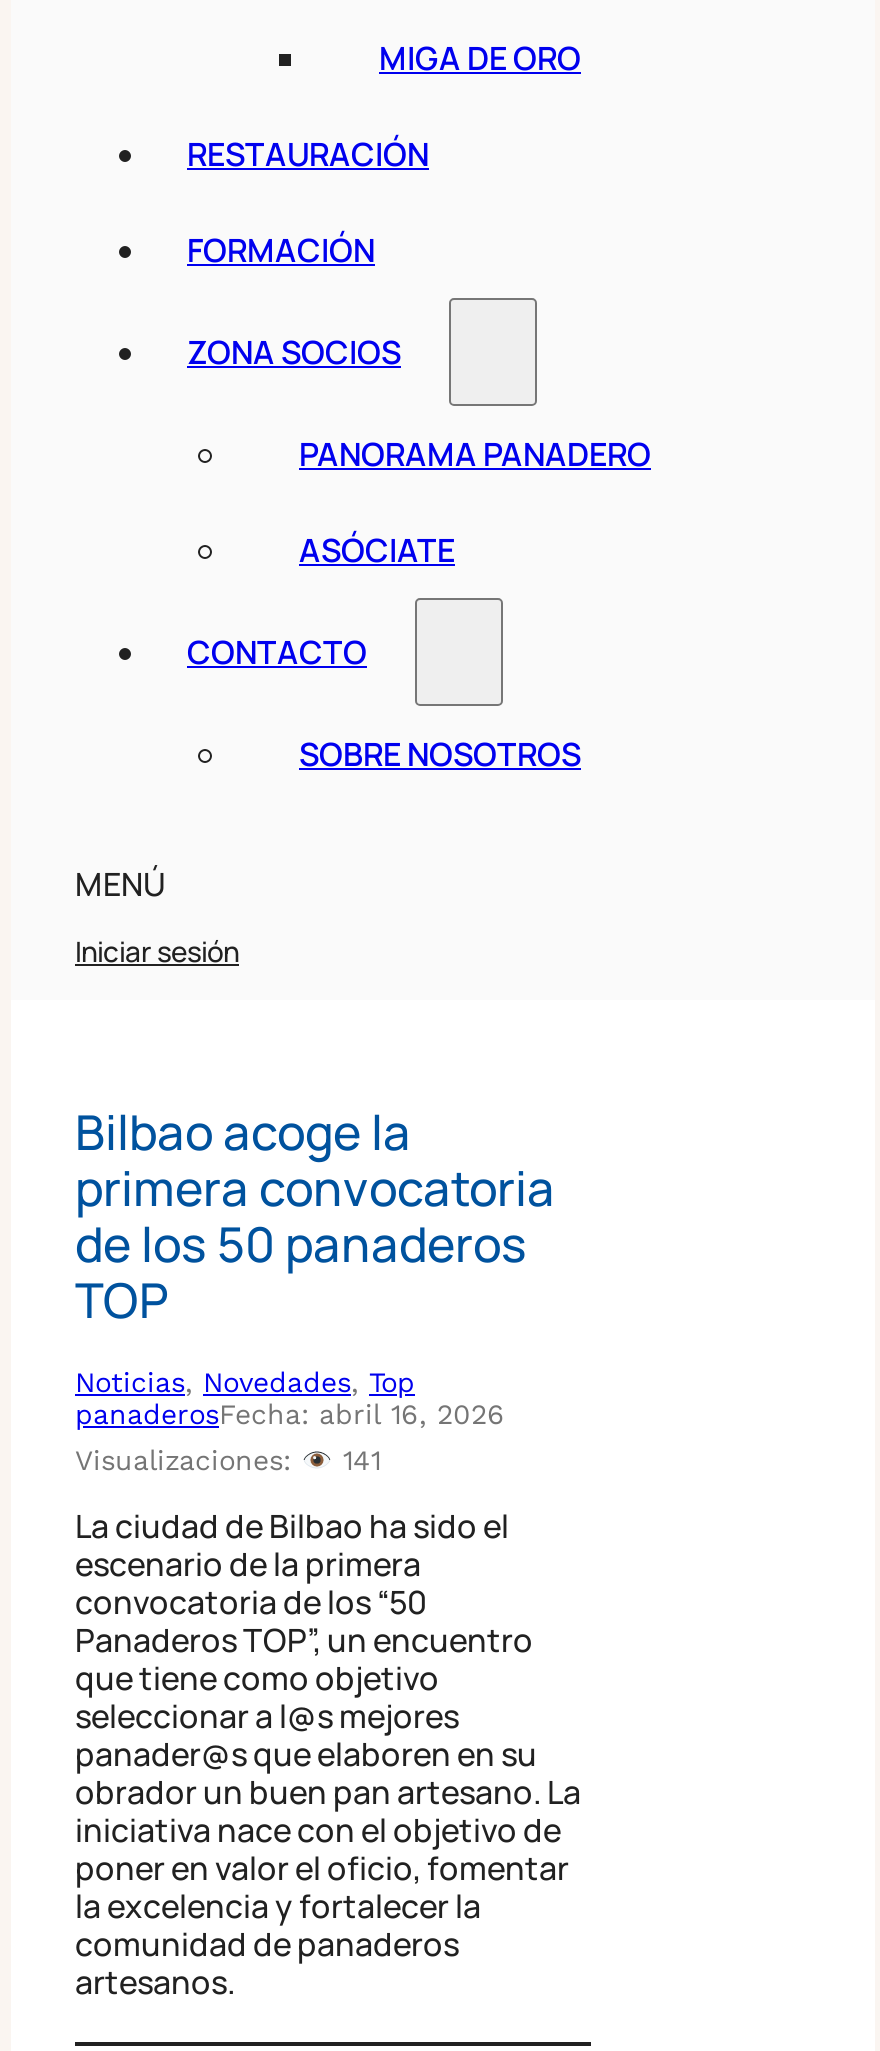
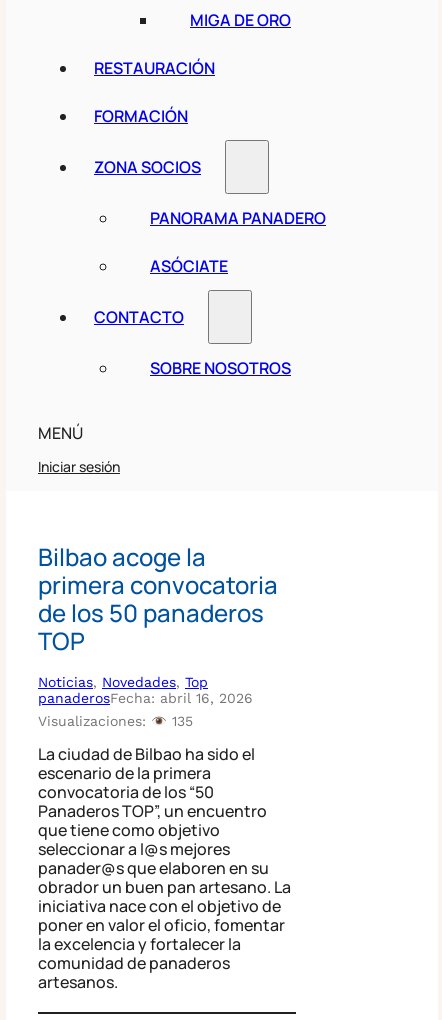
- Visualizaciones: 141
+ Visualizaciones: 135
